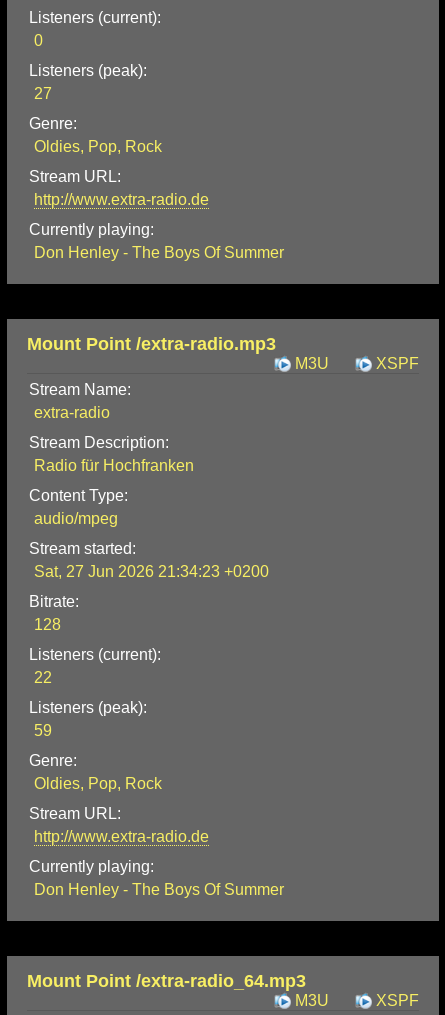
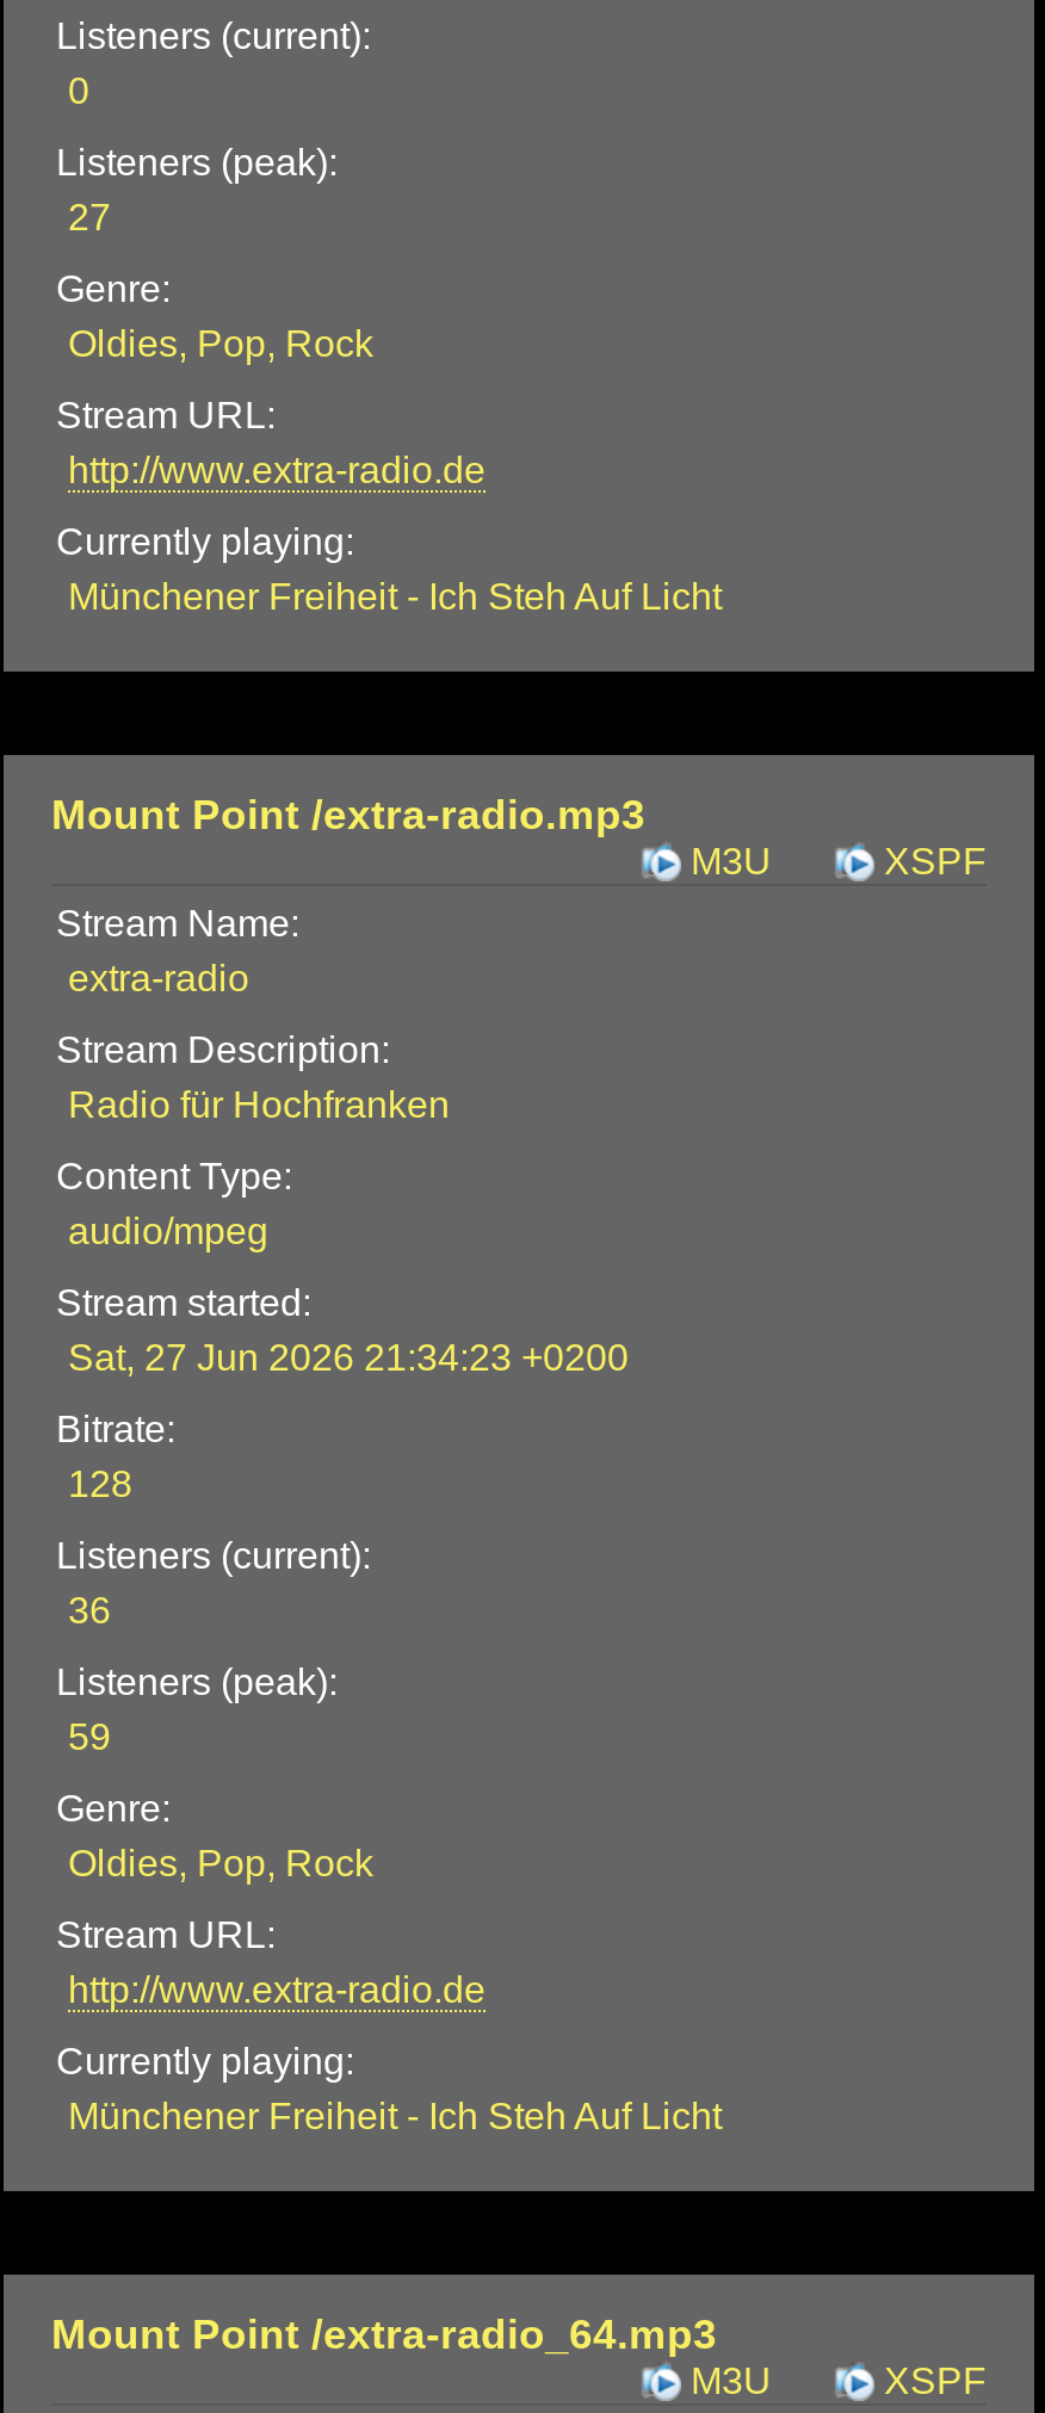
- Don Henley - The Boys Of Summer
+ Münchener Freiheit - Ich Steh Auf Licht

- 22
+ 36

- Don Henley - The Boys Of Summer
+ Münchener Freiheit - Ich Steh Auf Licht
